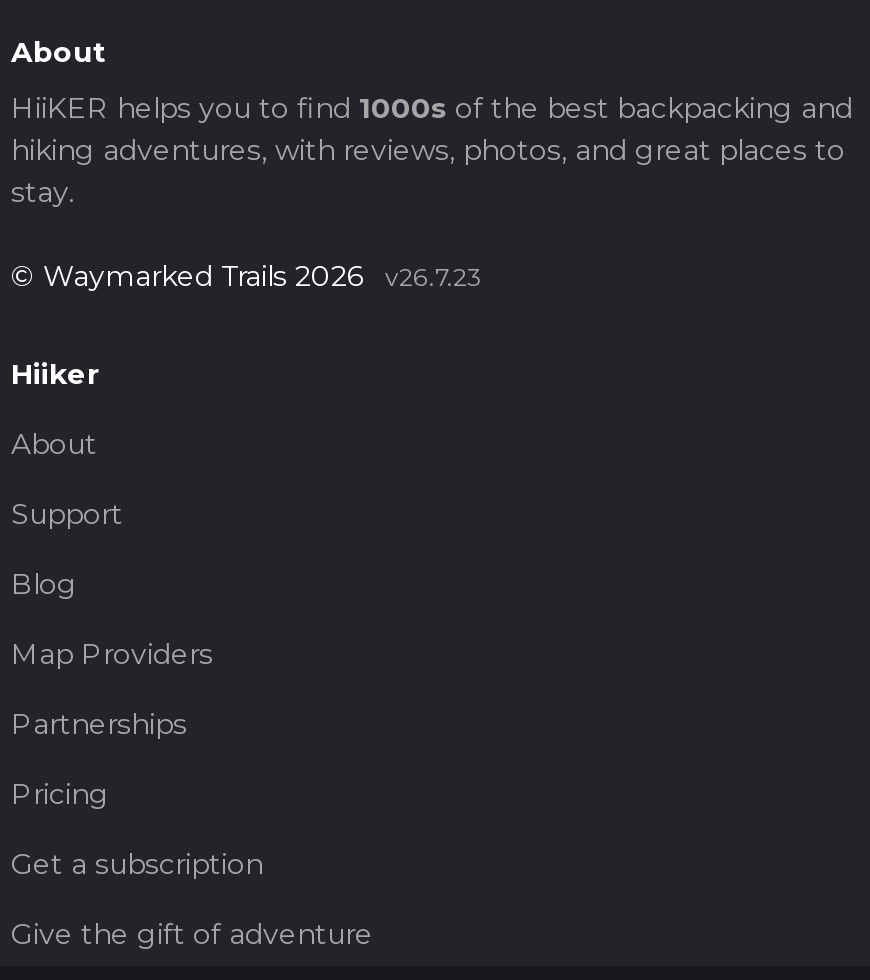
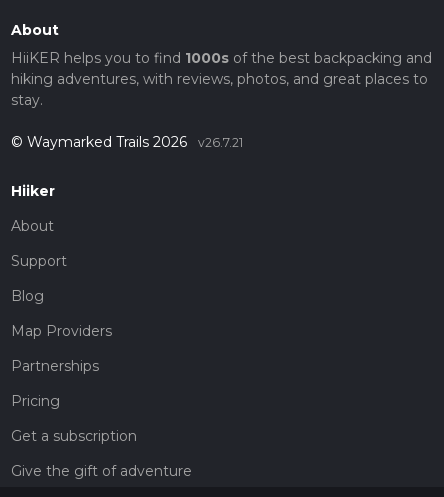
- © Waymarked Trails 2026 v26.7.23
+ © Waymarked Trails 2026 v26.7.21
